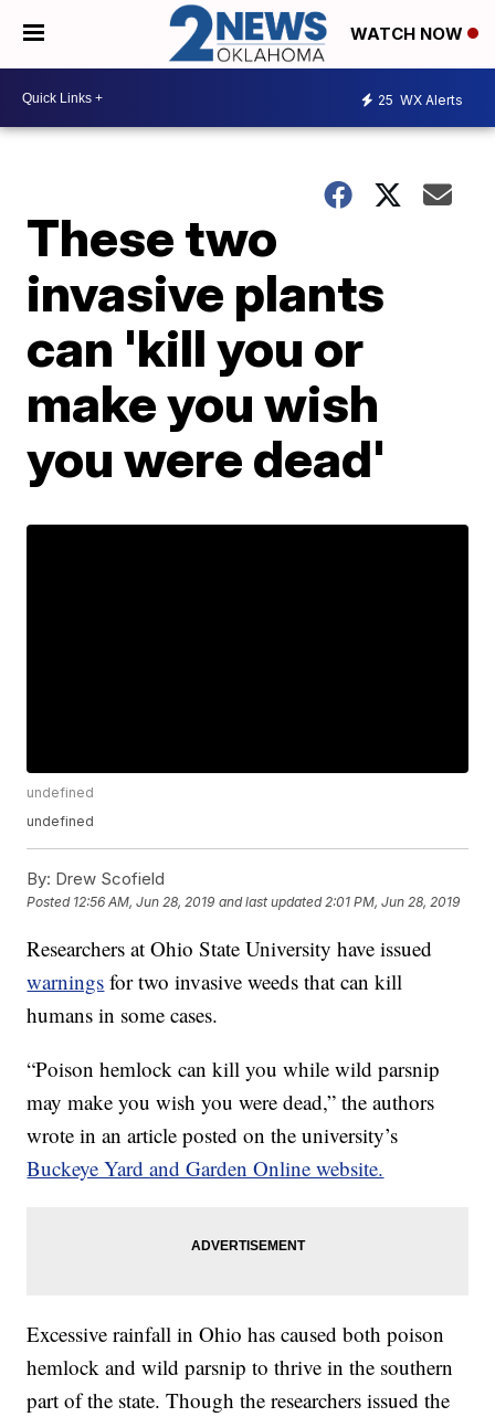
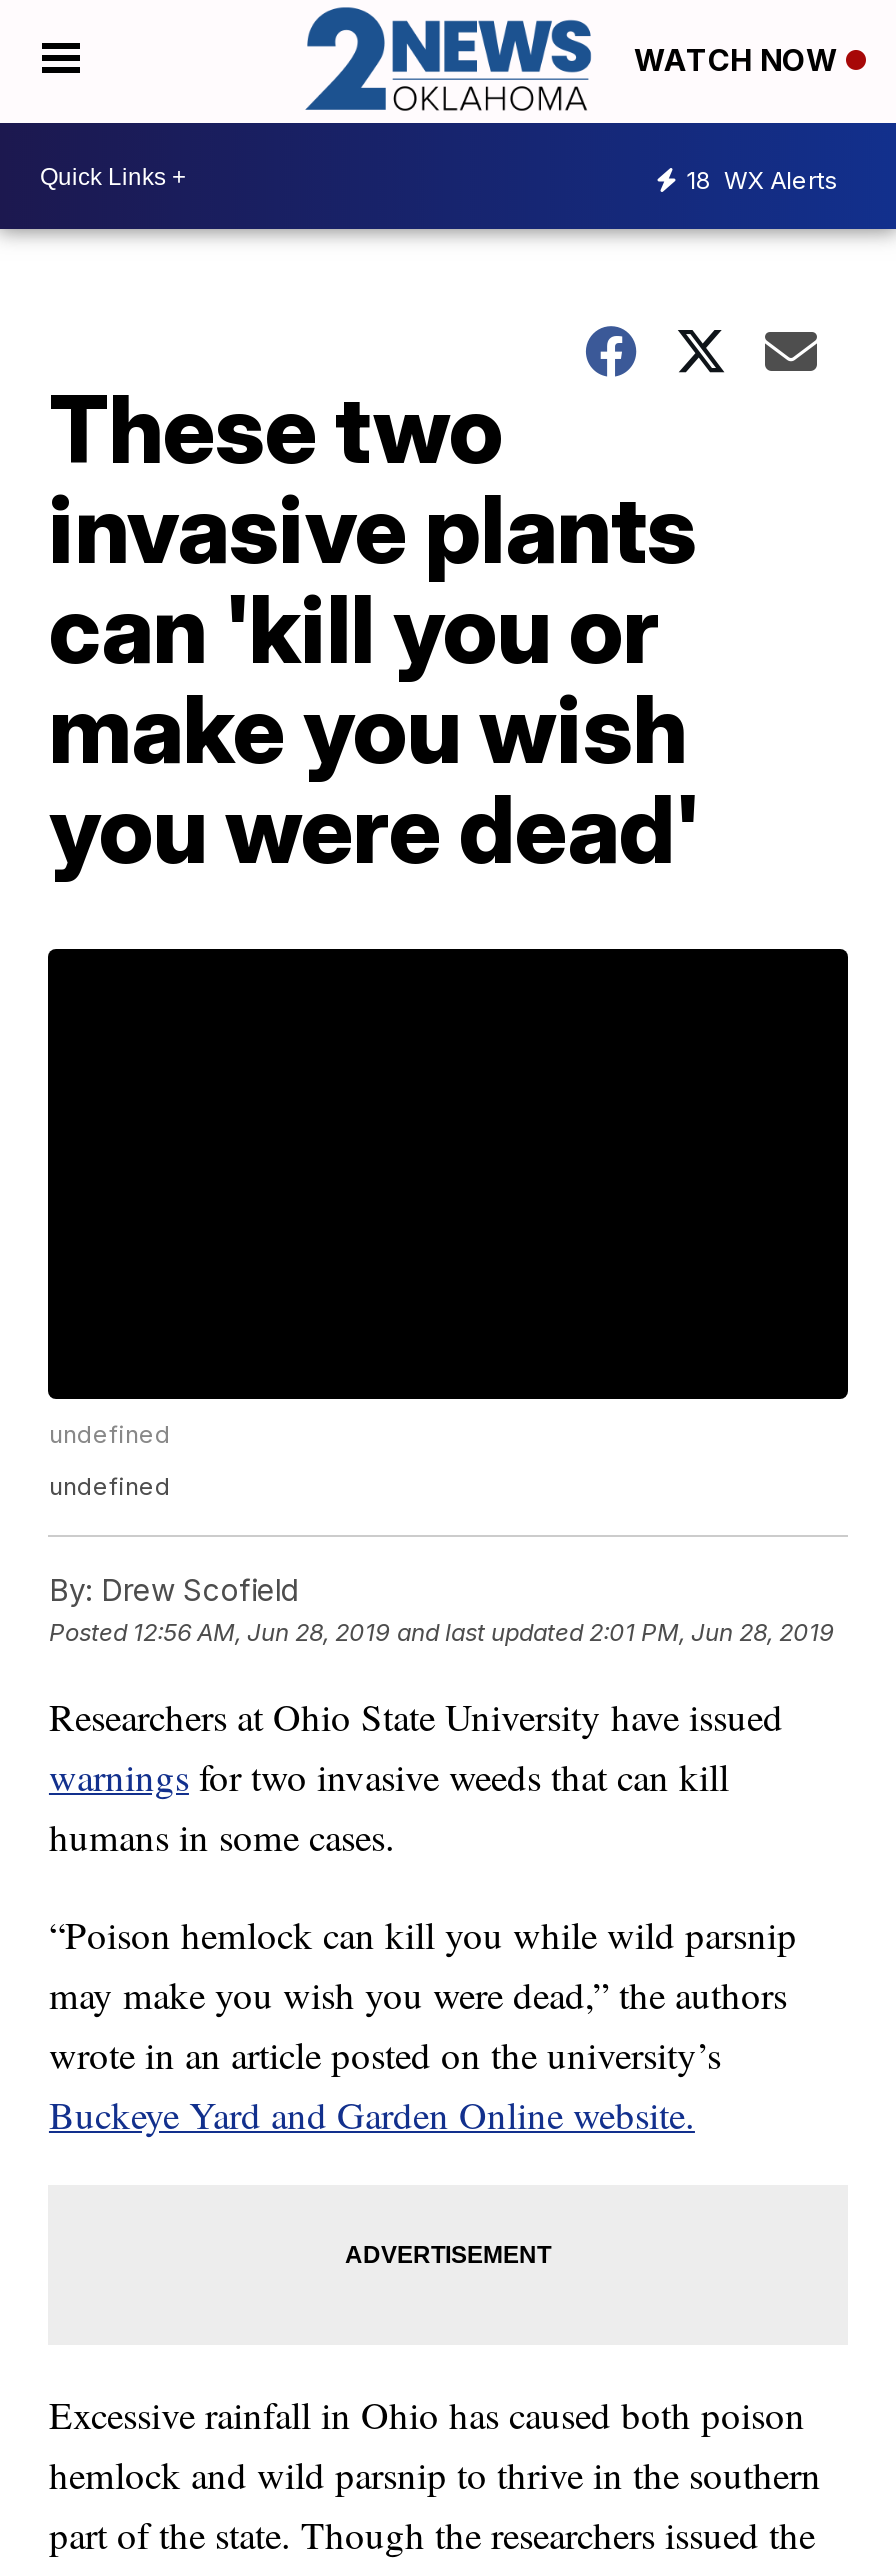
- 25 WX Alerts
+ 18 WX Alerts
